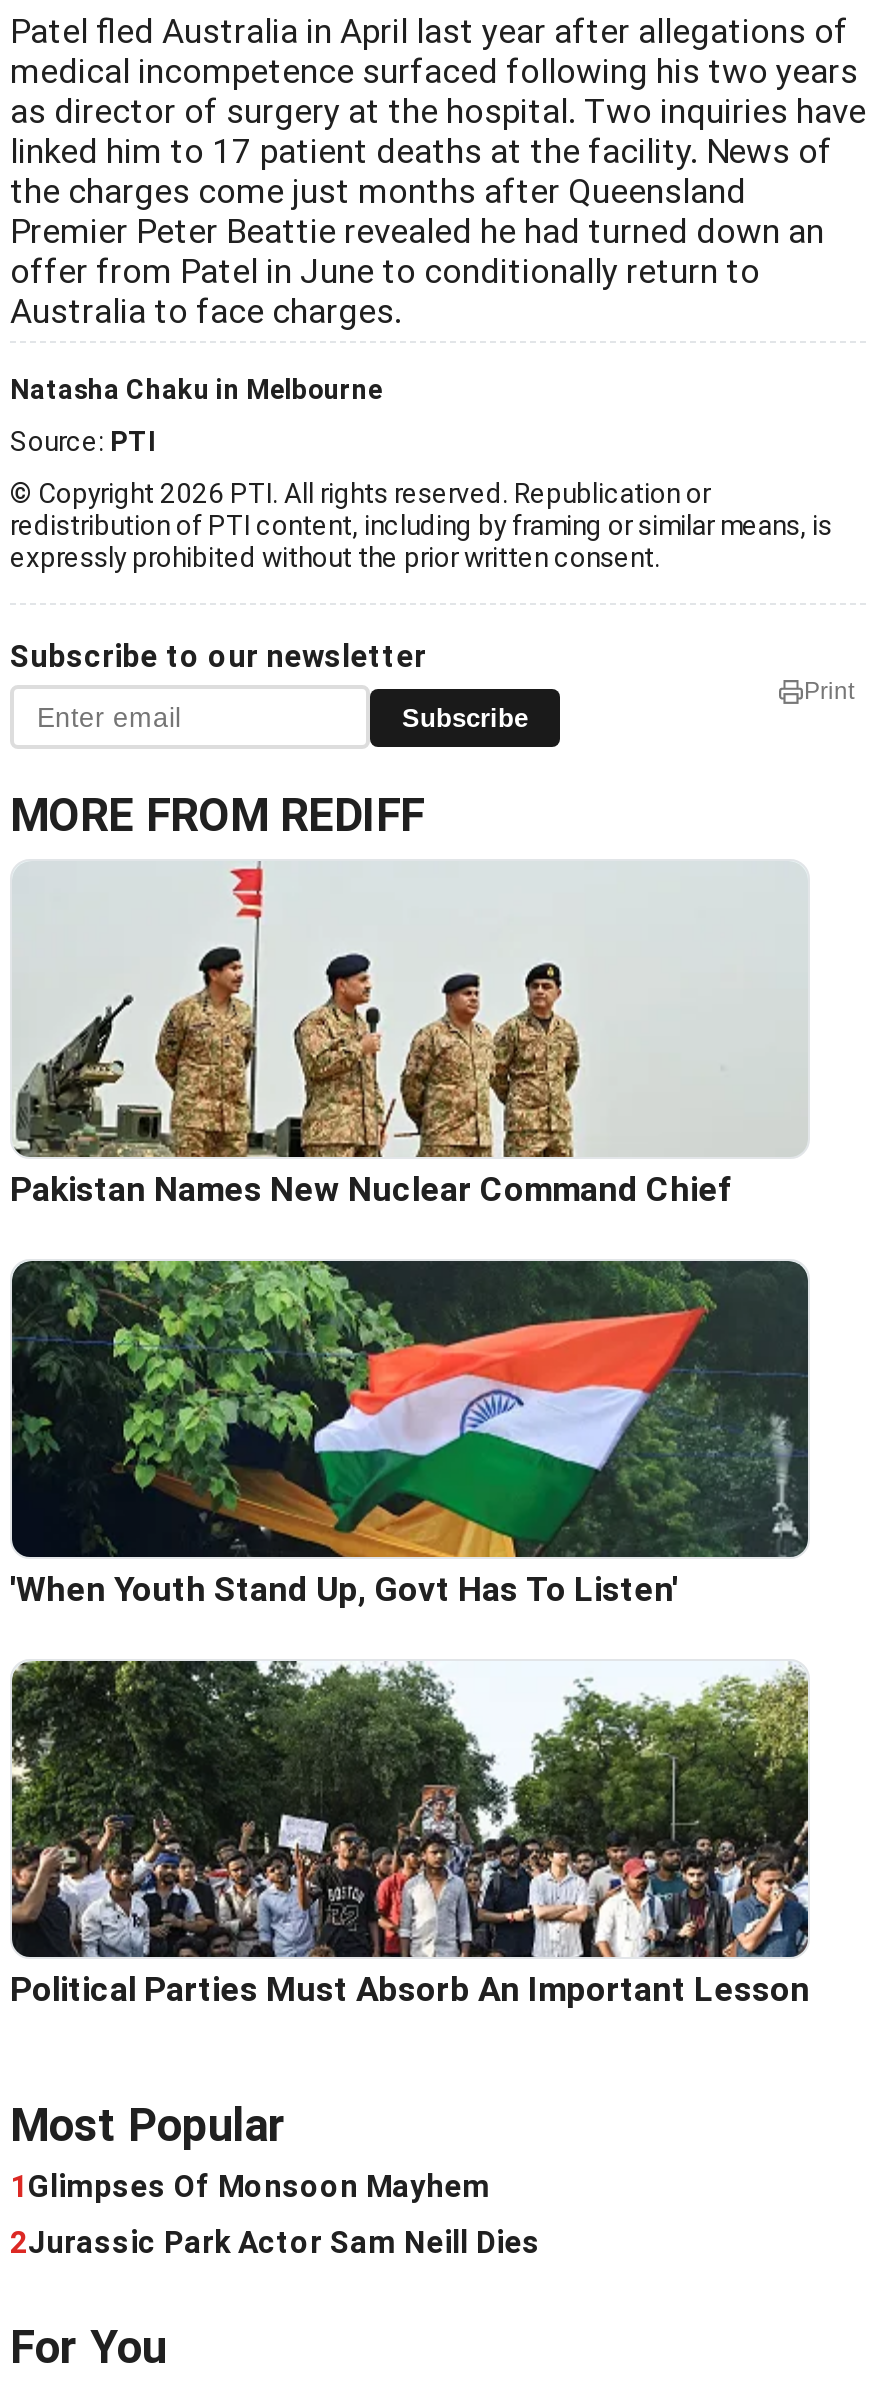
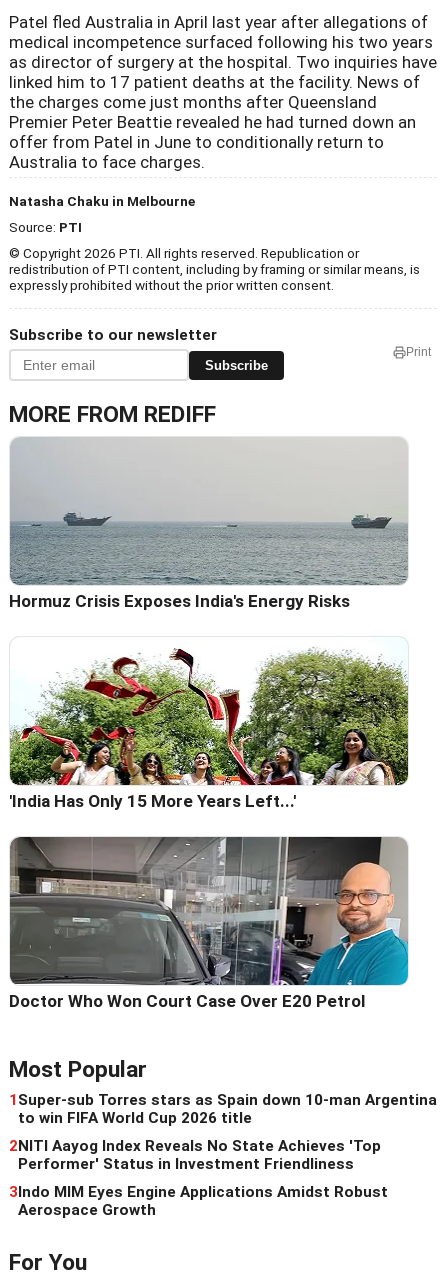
- [image]
- Pakistan Names New Nuclear Command Chief
+ [image]
+ Hormuz Crisis Exposes India's Energy Risks

- [image]
- 'When Youth Stand Up, Govt Has To Listen'
+ [image]
+ 'India Has Only 15 More Years Left...'

- [image]
- Political Parties Must Absorb An Important Lesson
+ [image]
+ Doctor Who Won Court Case Over E20 Petrol

- 1 Glimpses Of Monsoon Mayhem
- 2Jurassic Park Actor Sam Neill Dies
+ 1 Super-sub Torres stars as Spain down 10-man Argentina
+ to win FIFA World Cup 2026 title
+ 2NITI Aayog Index Reveals No State Achieves 'Top
+ Performer' Status in Investment Friendliness
+ 3Indo MIM Eyes Engine Applications Amidst Robust
+ Aerospace Growth
